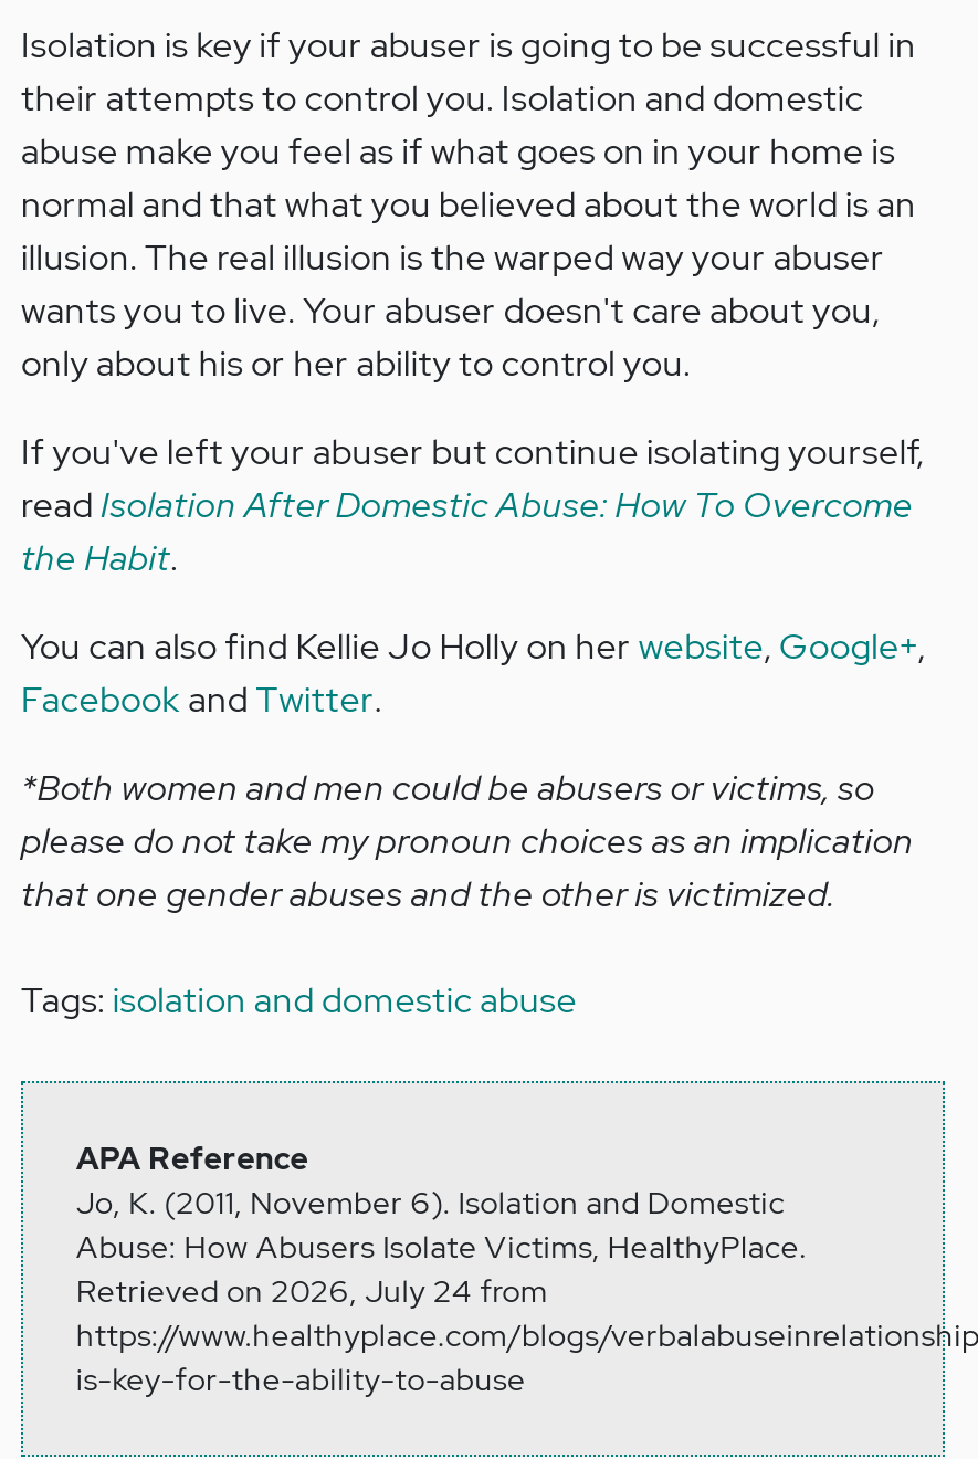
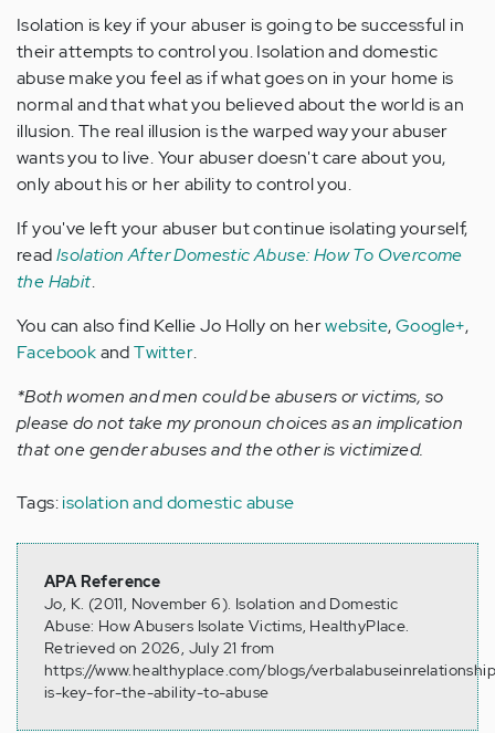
- Retrieved on 2026, July 24 from
+ Retrieved on 2026, July 21 from
